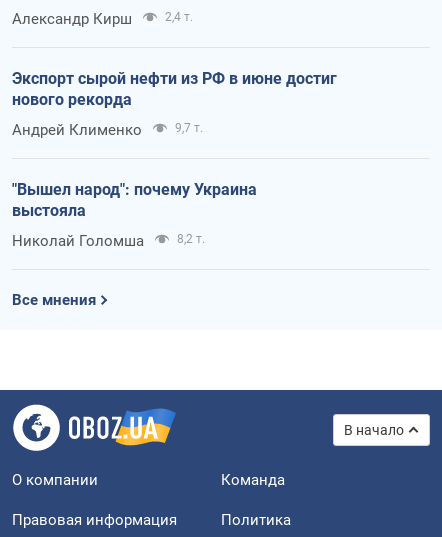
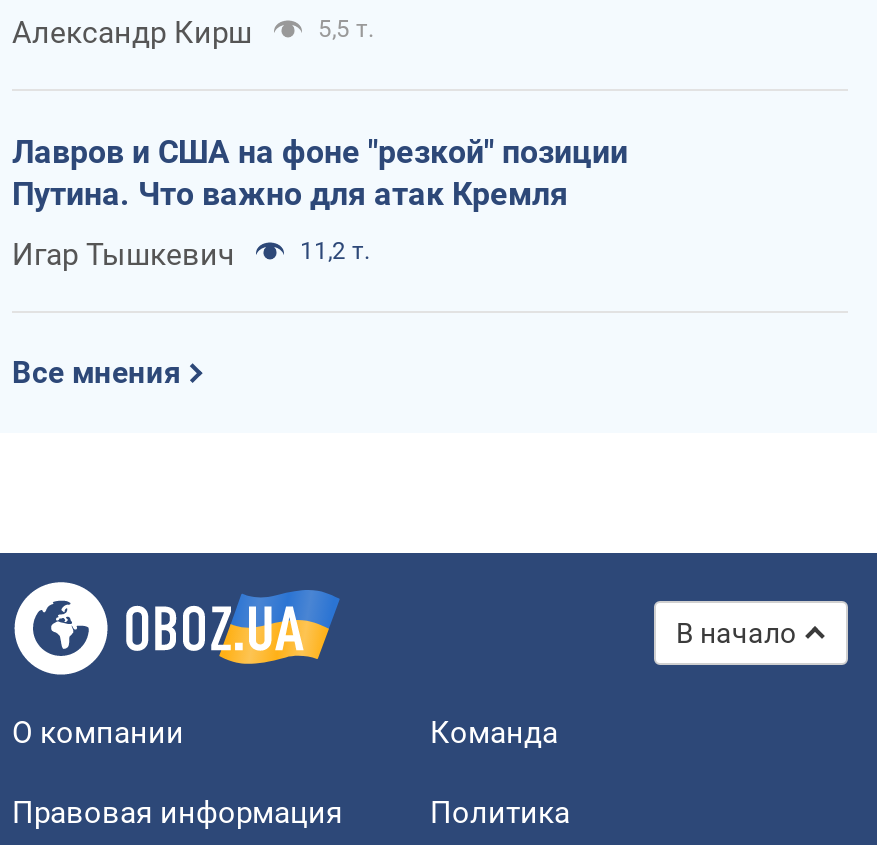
- 2,4 т.
- Экспорт сырой нефти из РФ в июне достиг
- нового рекорда
- Андрей Клименко
- 9,7 т.
- "Вышел народ": почему Украина
- выстояла
- Николай Голомша
- 8,2 т.
+ 5,5 т.
+ Лавров и США на фоне "резкой" позиции
+ Путина. Что важно для атак Кремля
+ Игар Тышкевич
+ 11,2 т.
